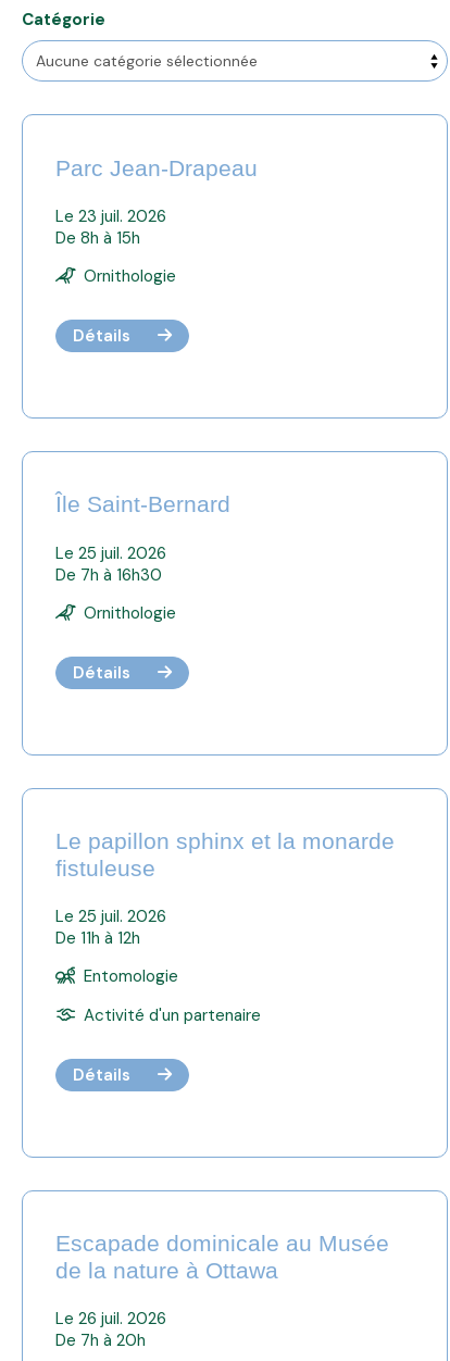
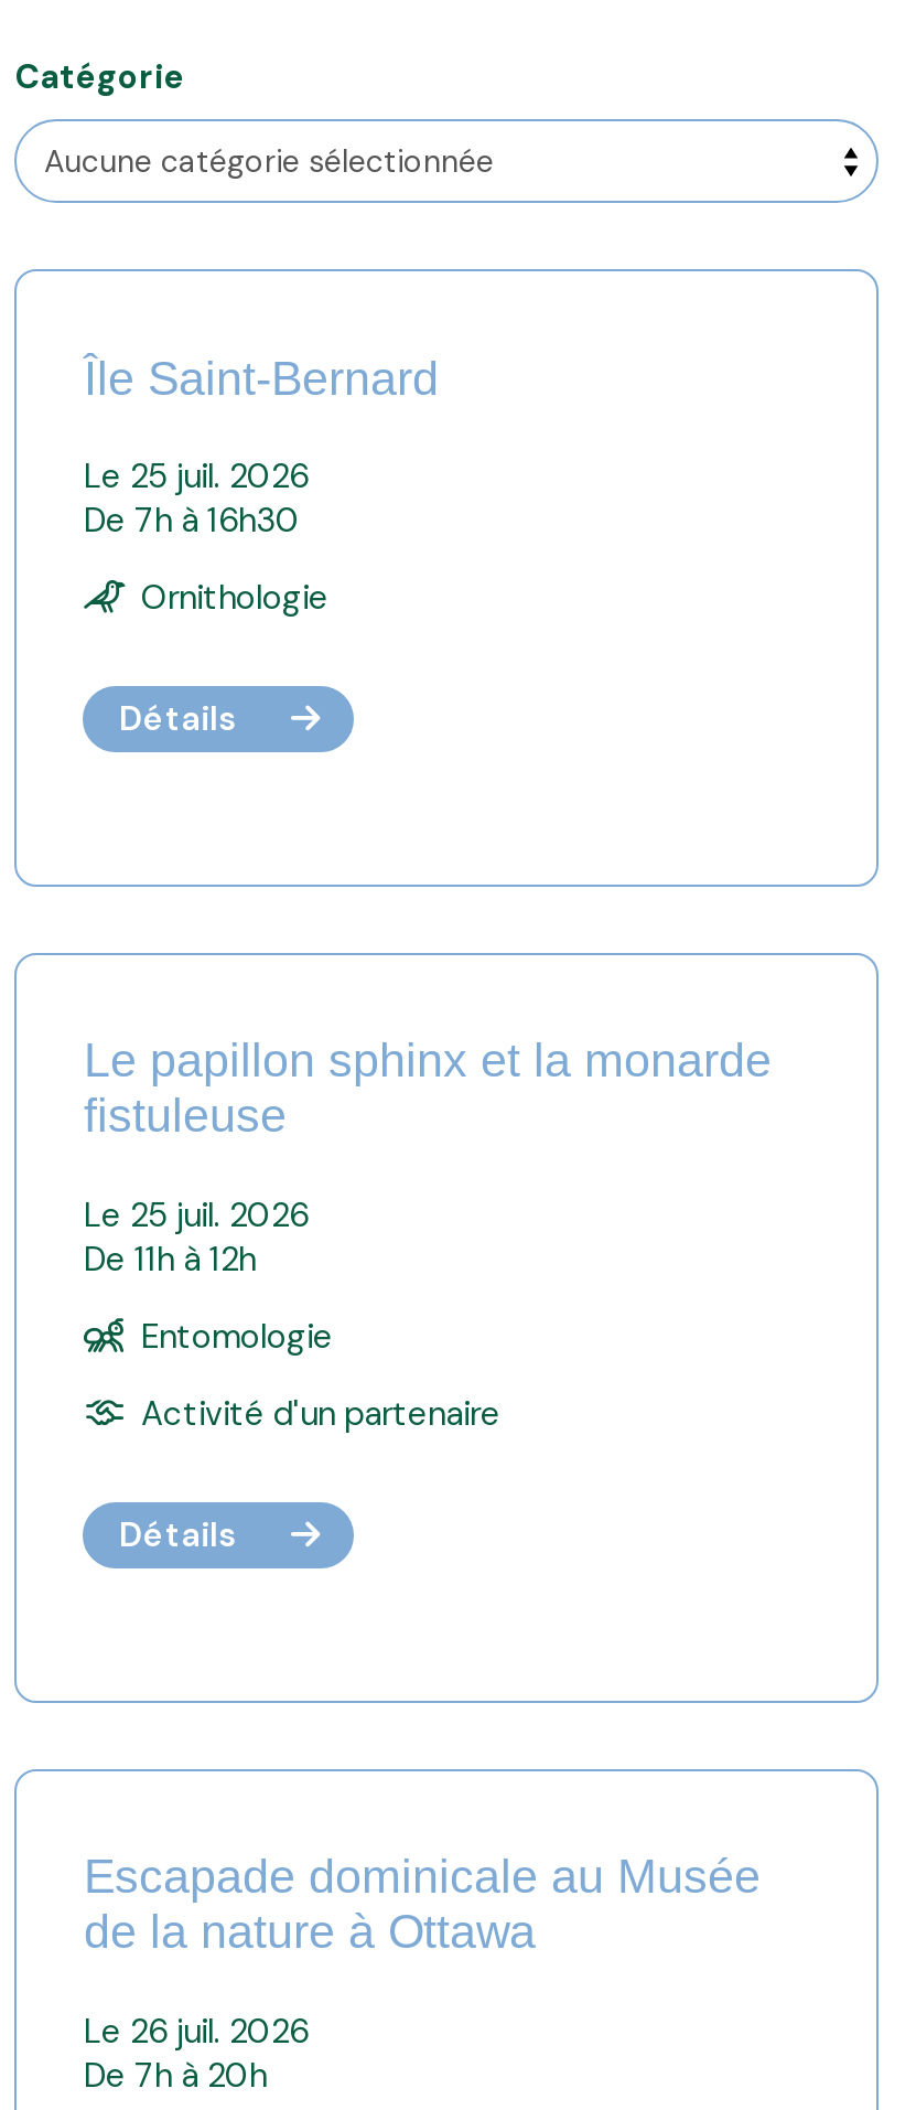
- Parc Jean-Drapeau
- Le 23 juil. 2026
- De 8h à 15h
- Ornithologie
- Détails
